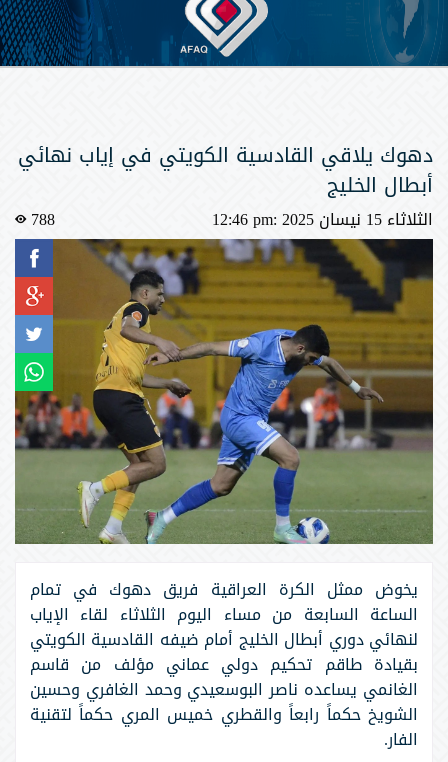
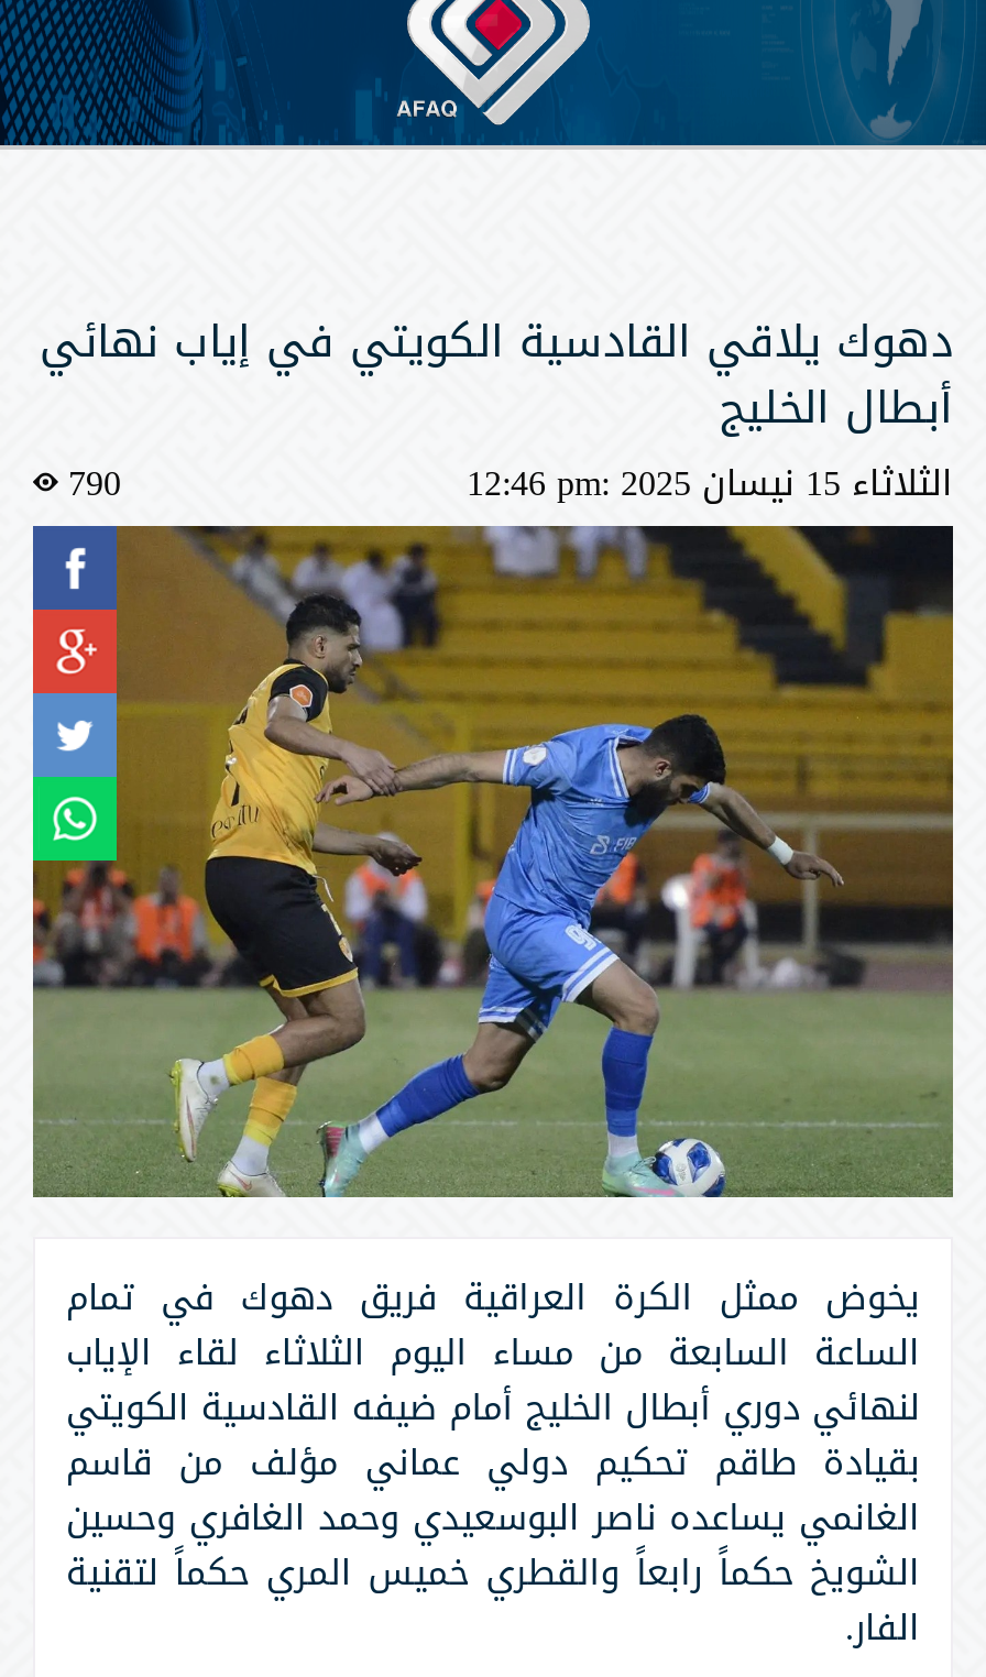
- 788
+ 790
